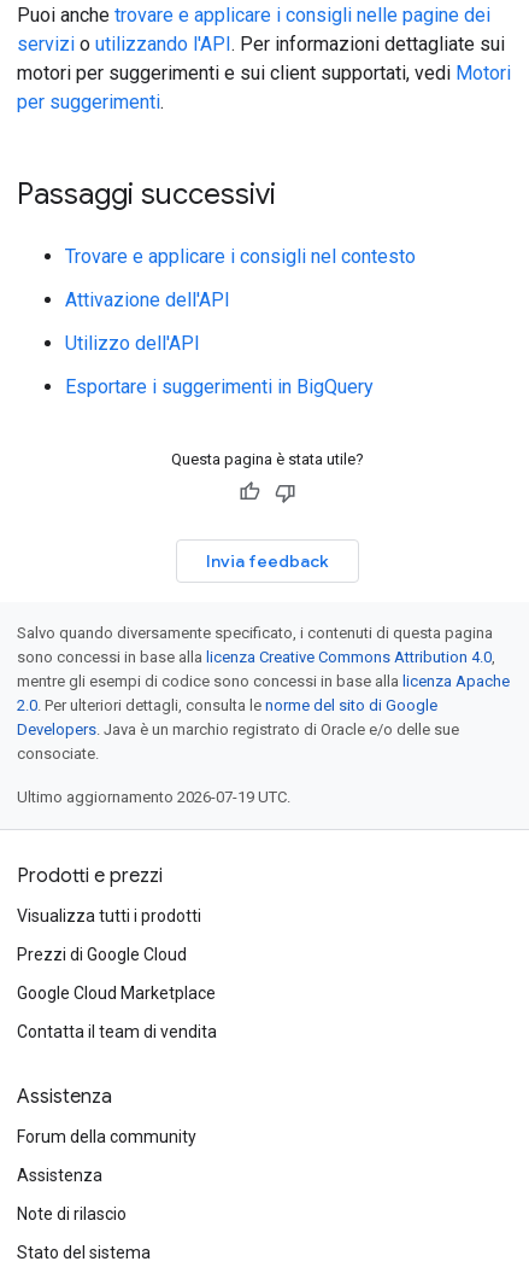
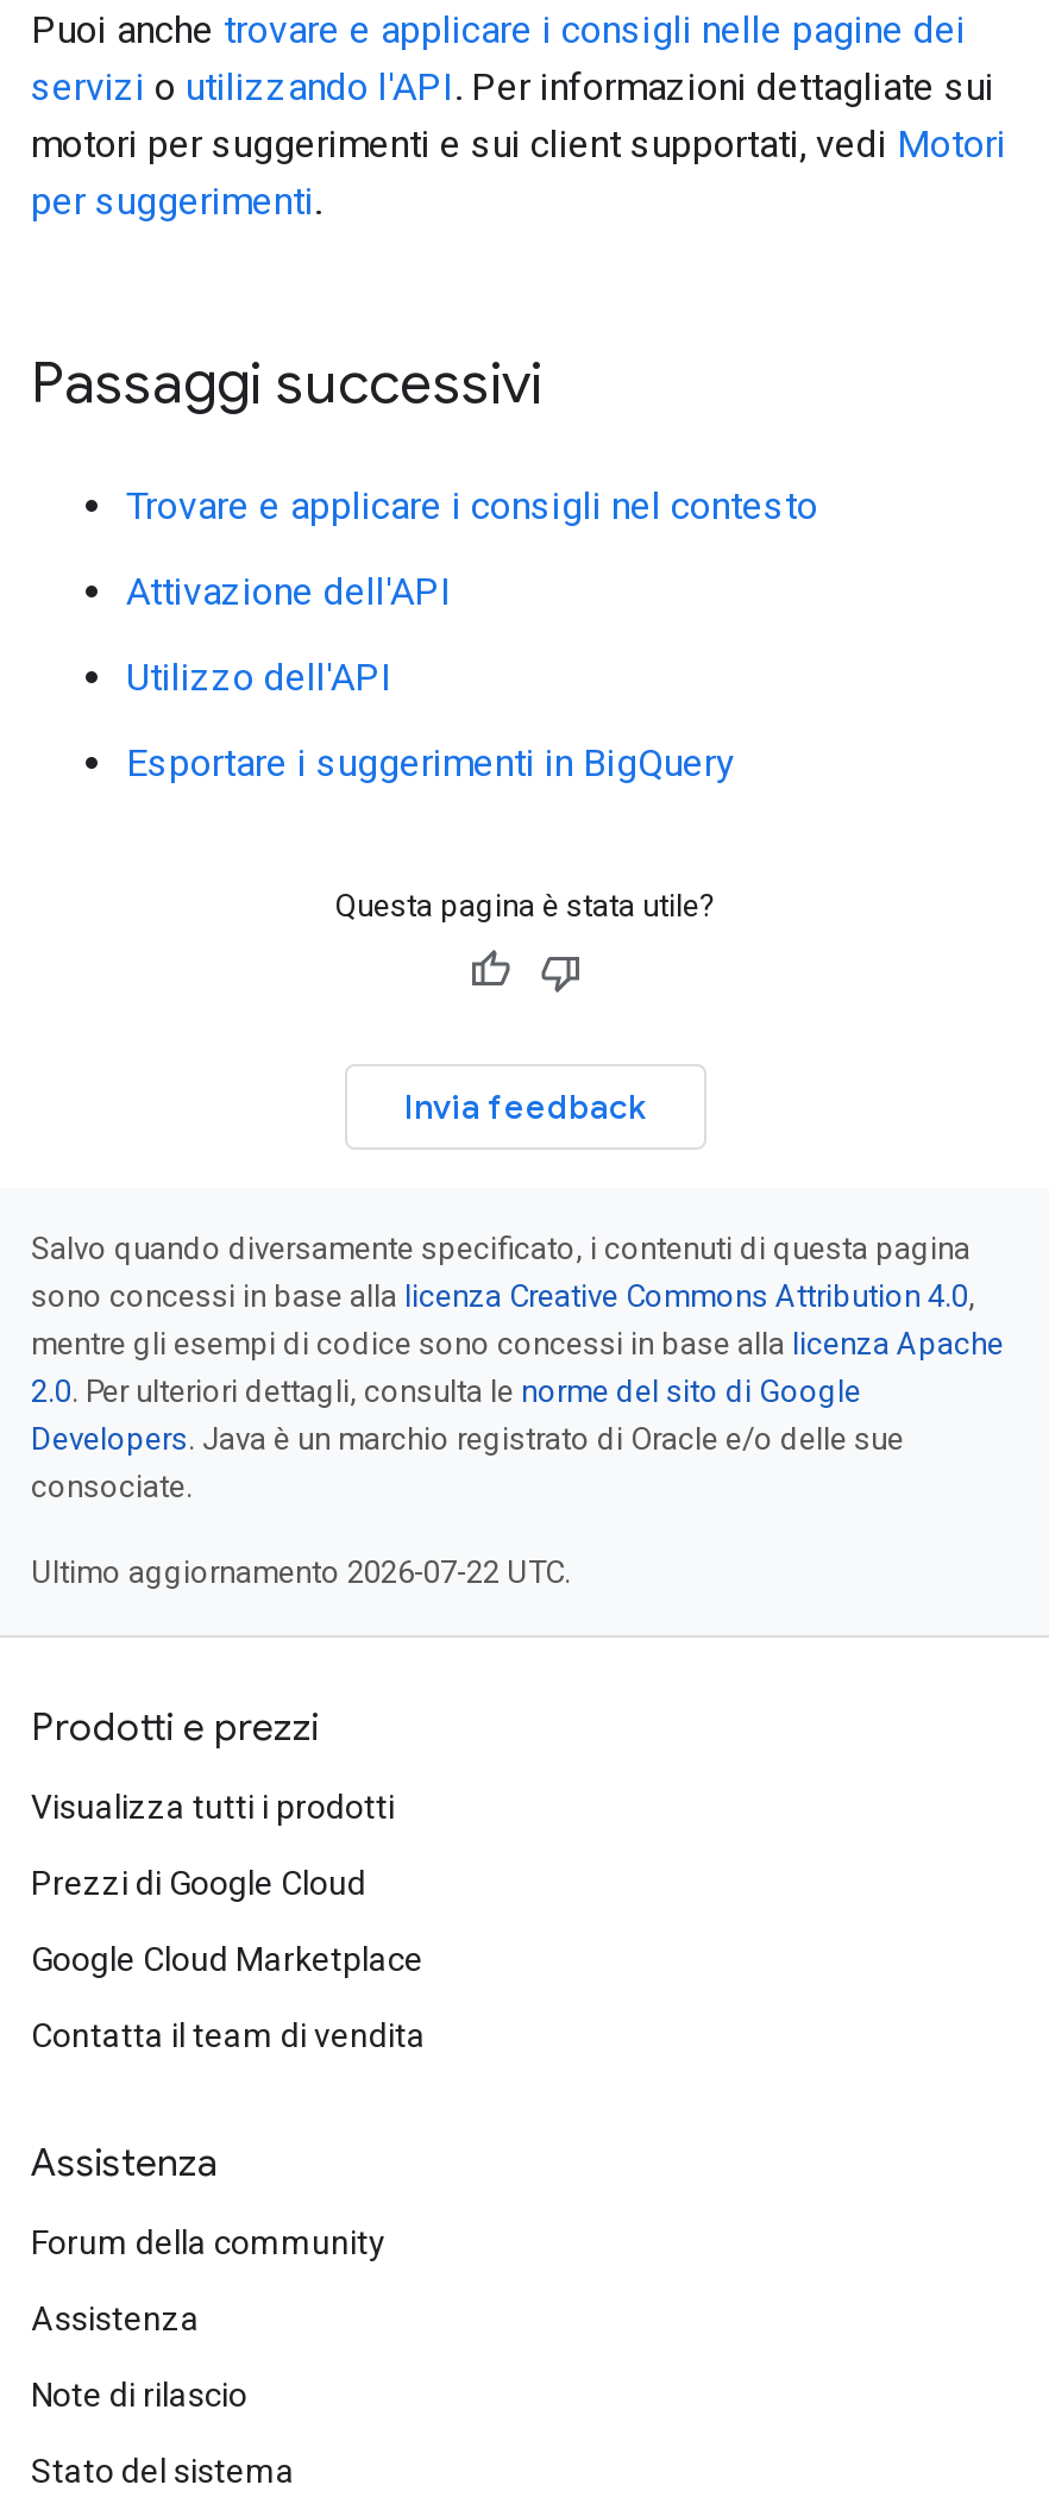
- Ultimo aggiornamento 2026-07-19 UTC.
+ Ultimo aggiornamento 2026-07-22 UTC.
